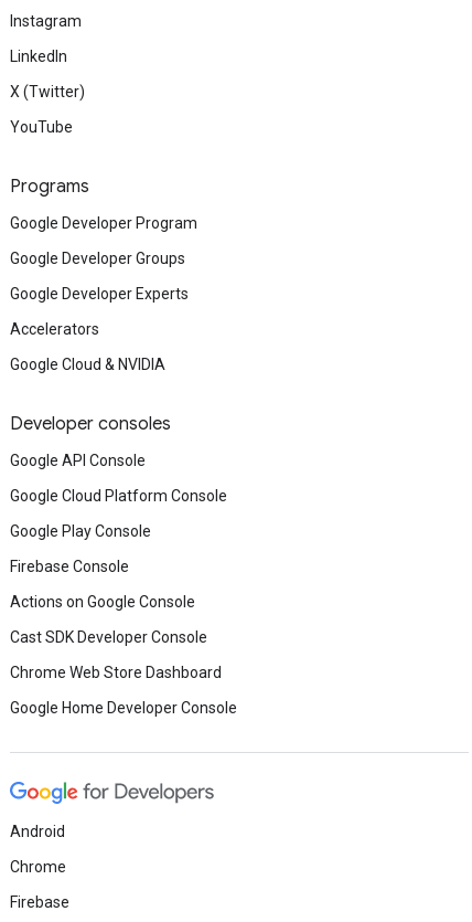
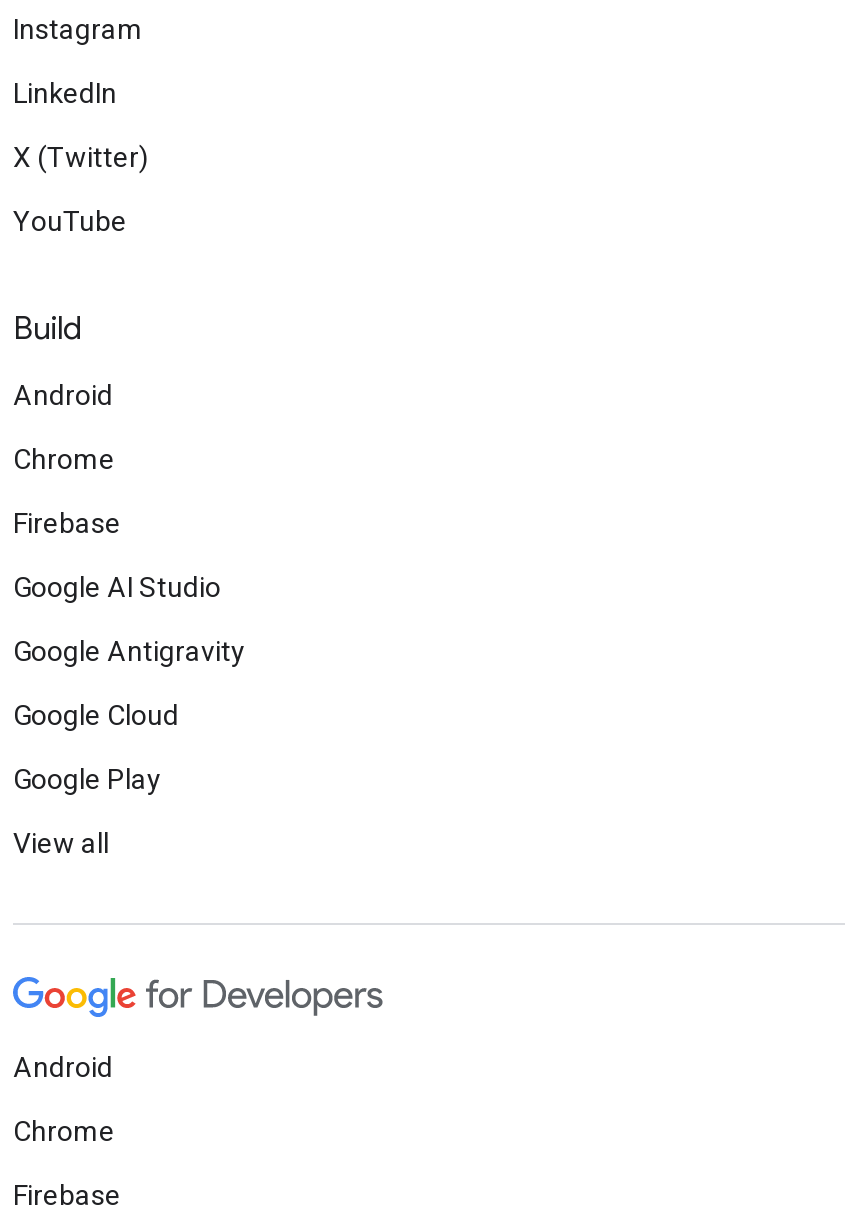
- Programs
- Google Developer Program
- Google Developer Groups
- Google Developer Experts
- Accelerators
- Google Cloud & NVIDIA
- Developer consoles
- Google API Console
- Google Cloud Platform Console
- Google Play Console
- Firebase Console
- Actions on Google Console
- Cast SDK Developer Console
- Chrome Web Store Dashboard
- Google Home Developer Console
+ Build
+ Android
+ Chrome
+ Firebase
+ Google AI Studio
+ Google Antigravity
+ Google Cloud
+ Google Play
+ View all
